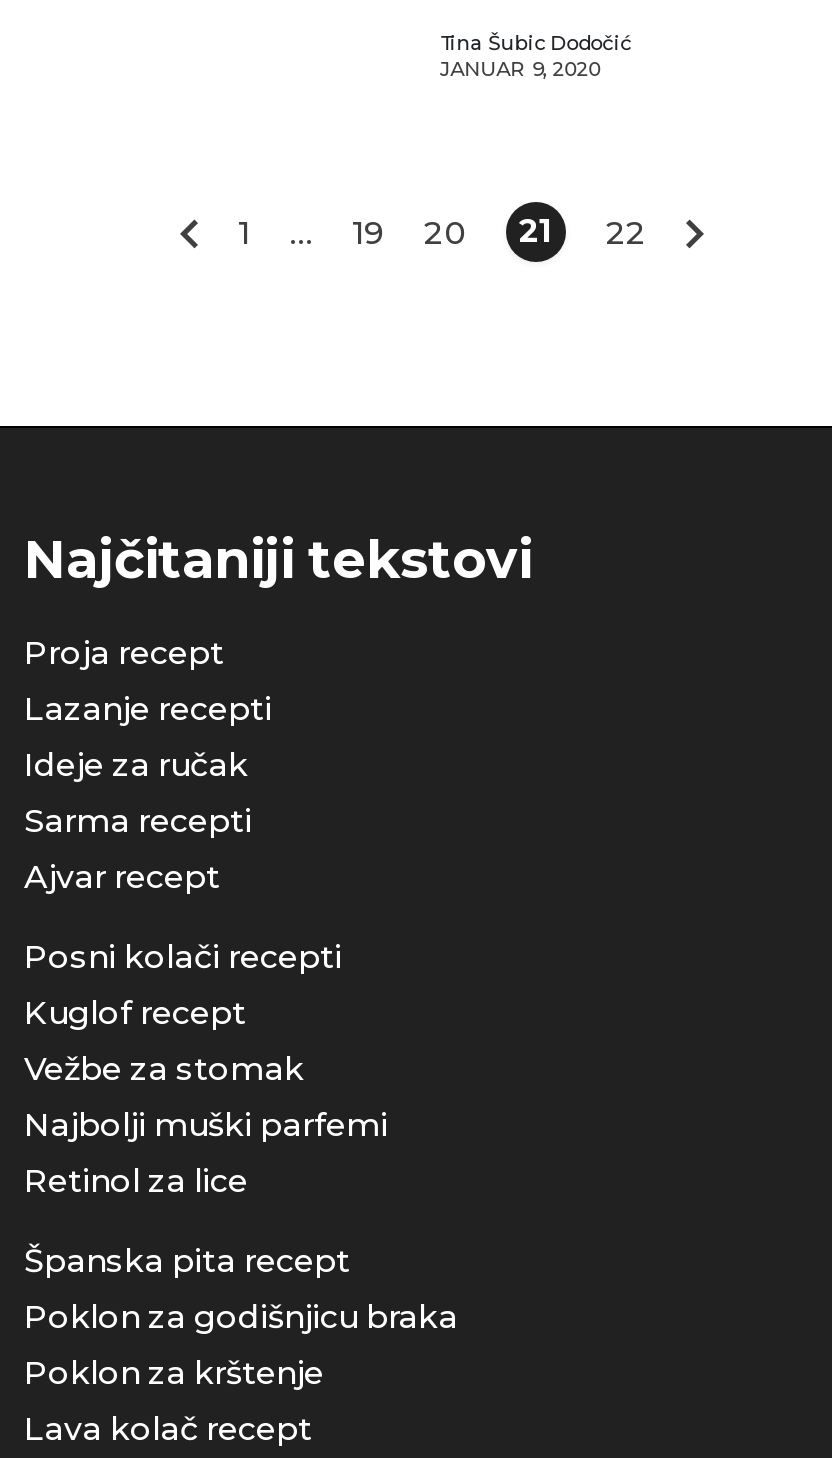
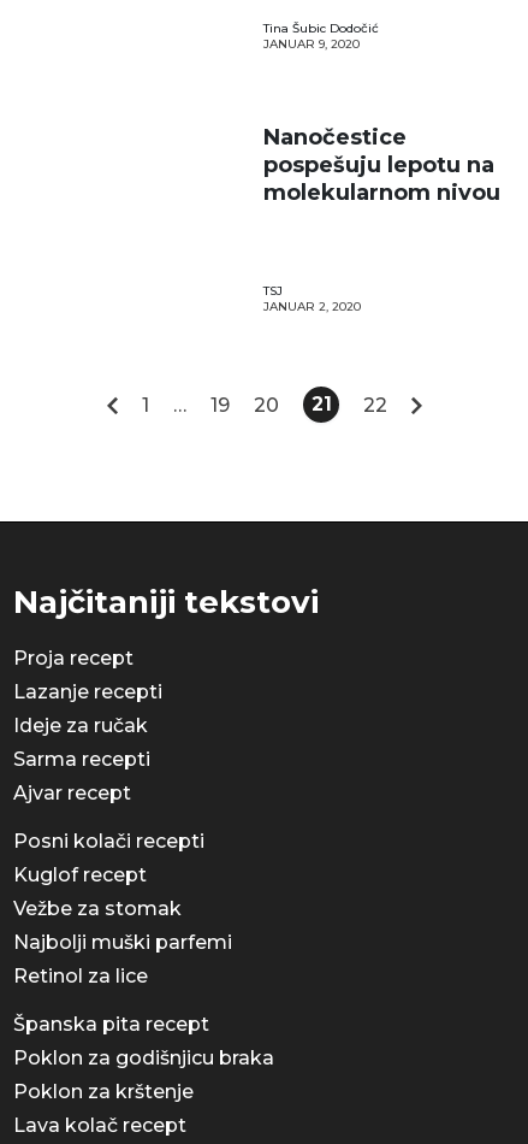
+ Nanočestice
+ pospešuju lepotu na
+ molekularnom nivou

+ TSJ
+ JANUAR 2, 2020
